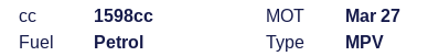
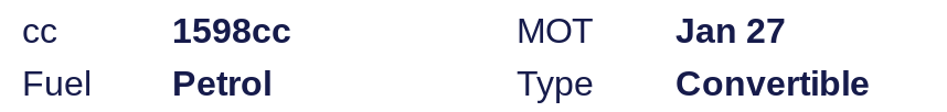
- Mar 27
+ Jan 27

- MPV
+ Convertible
